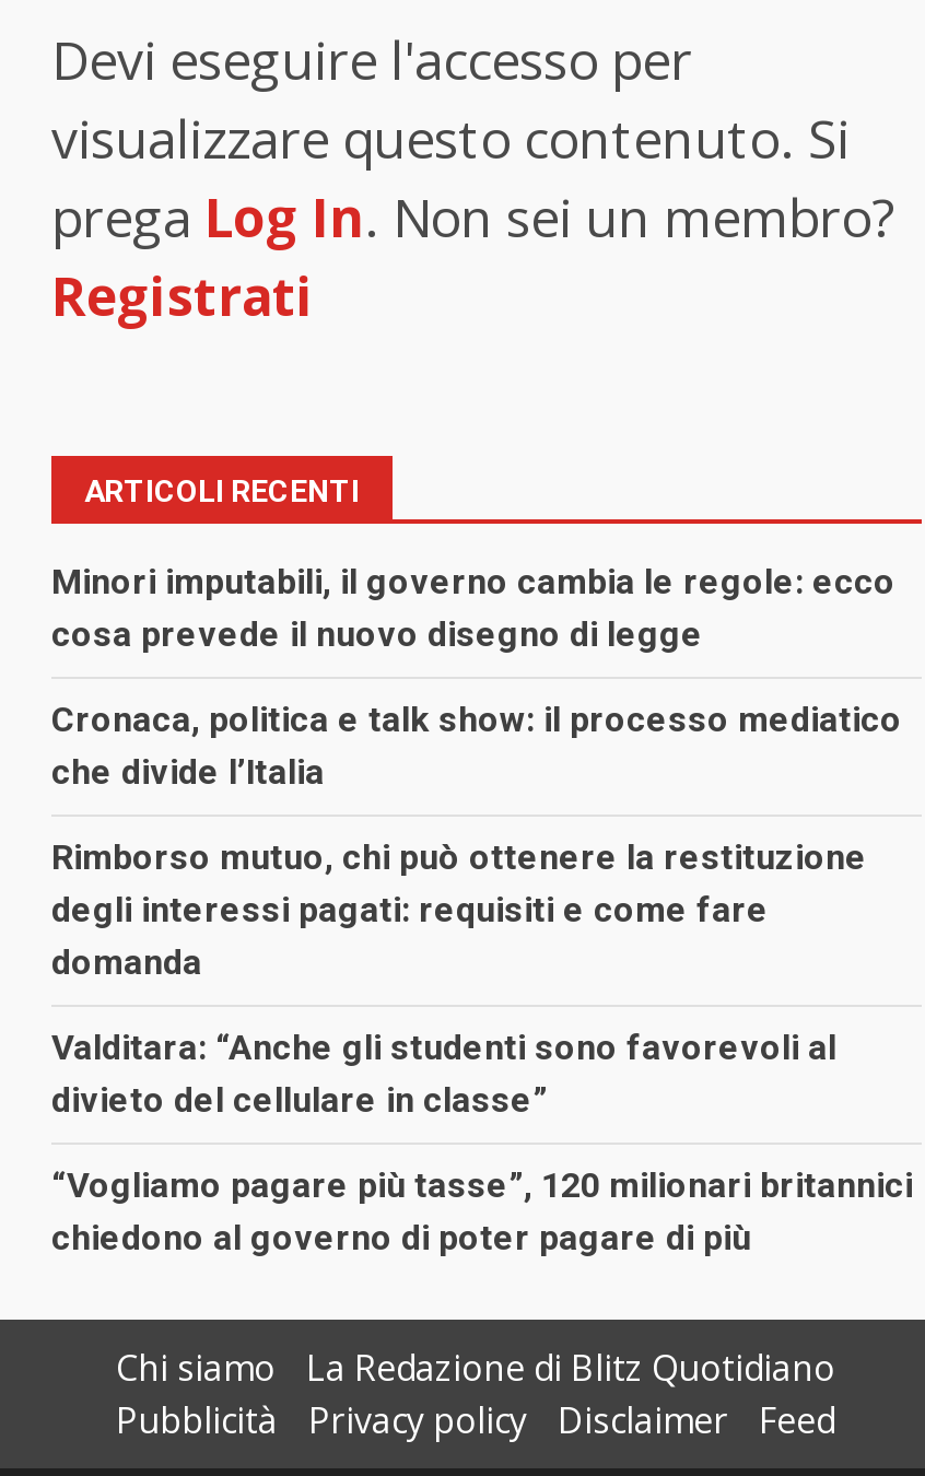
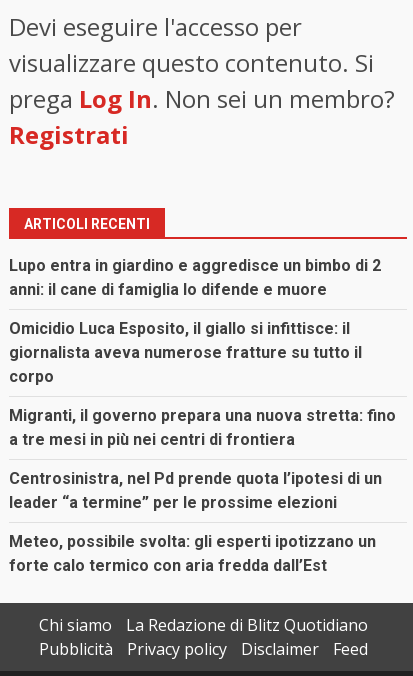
- Minori imputabili, il governo cambia le regole: ecco
- cosa prevede il nuovo disegno di legge
+ Lupo entra in giardino e aggredisce un bimbo di 2
+ anni: il cane di famiglia lo difende e muore

- Cronaca, politica e talk show: il processo mediatico
- che divide l’Italia
+ Omicidio Luca Esposito, il giallo si infittisce: il
+ giornalista aveva numerose fratture su tutto il
+ corpo

- Rimborso mutuo, chi può ottenere la restituzione
- degli interessi pagati: requisiti e come fare
- domanda
+ Migranti, il governo prepara una nuova stretta: fino
+ a tre mesi in più nei centri di frontiera

- Valditara: “Anche gli studenti sono favorevoli al
- divieto del cellulare in classe”
+ Centrosinistra, nel Pd prende quota l’ipotesi di un
+ leader “a termine” per le prossime elezioni

- “Vogliamo pagare più tasse”, 120 milionari britannici
- chiedono al governo di poter pagare di più
+ Meteo, possibile svolta: gli esperti ipotizzano un
+ forte calo termico con aria fredda dall’Est
